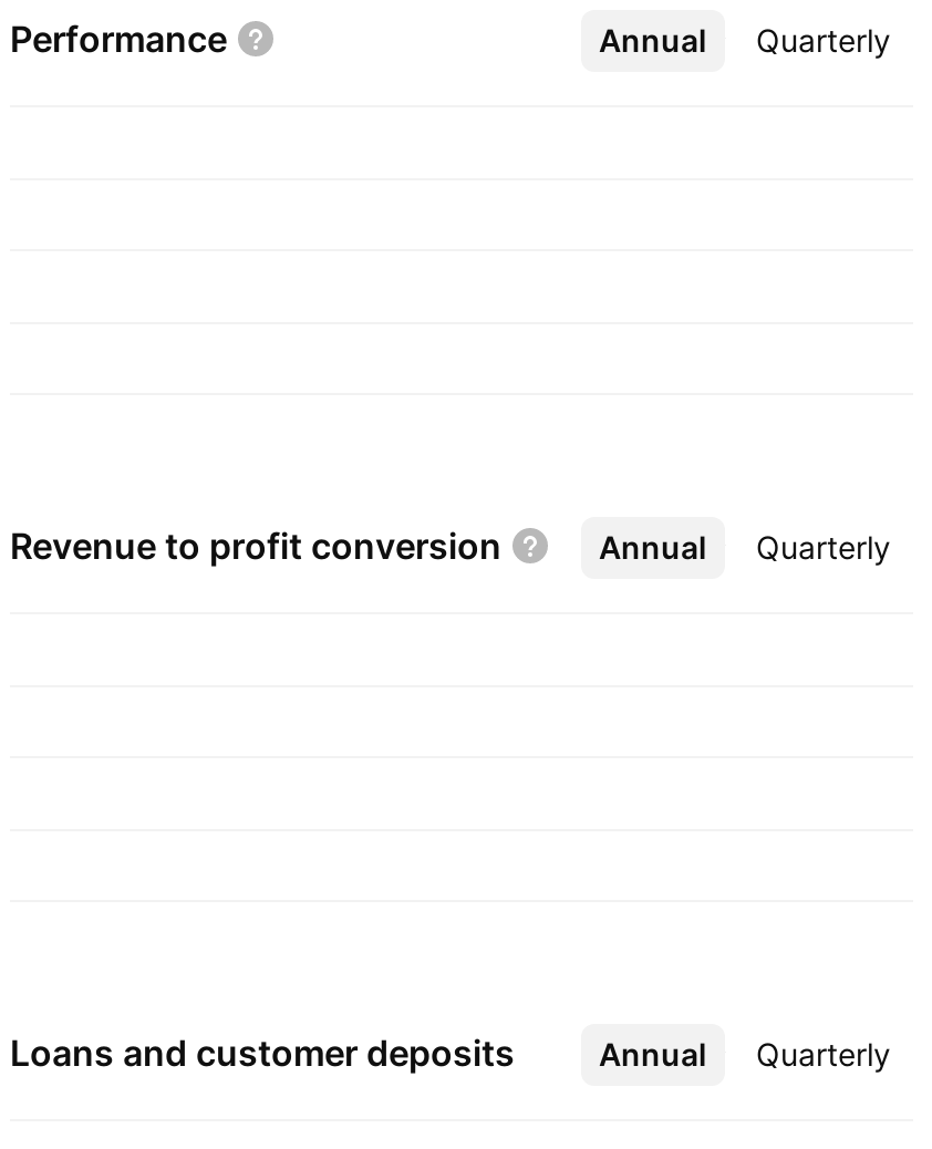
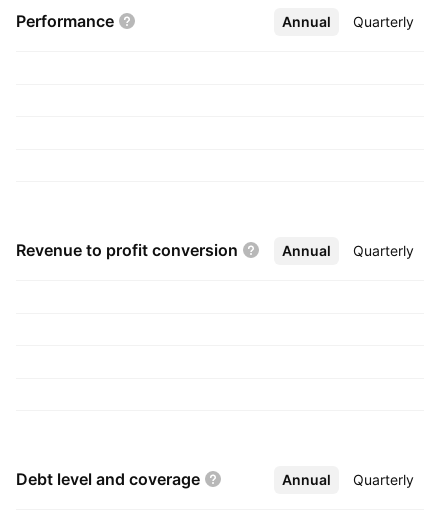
- Loans and customer deposits
+ Debt level and coverage
